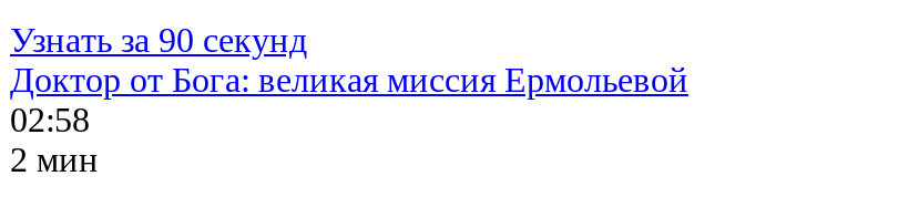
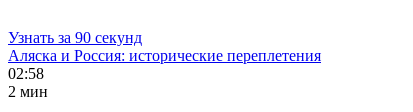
- Доктор от Бога: великая миссия Ермольевой
+ Аляска и Россия: исторические переплетения
